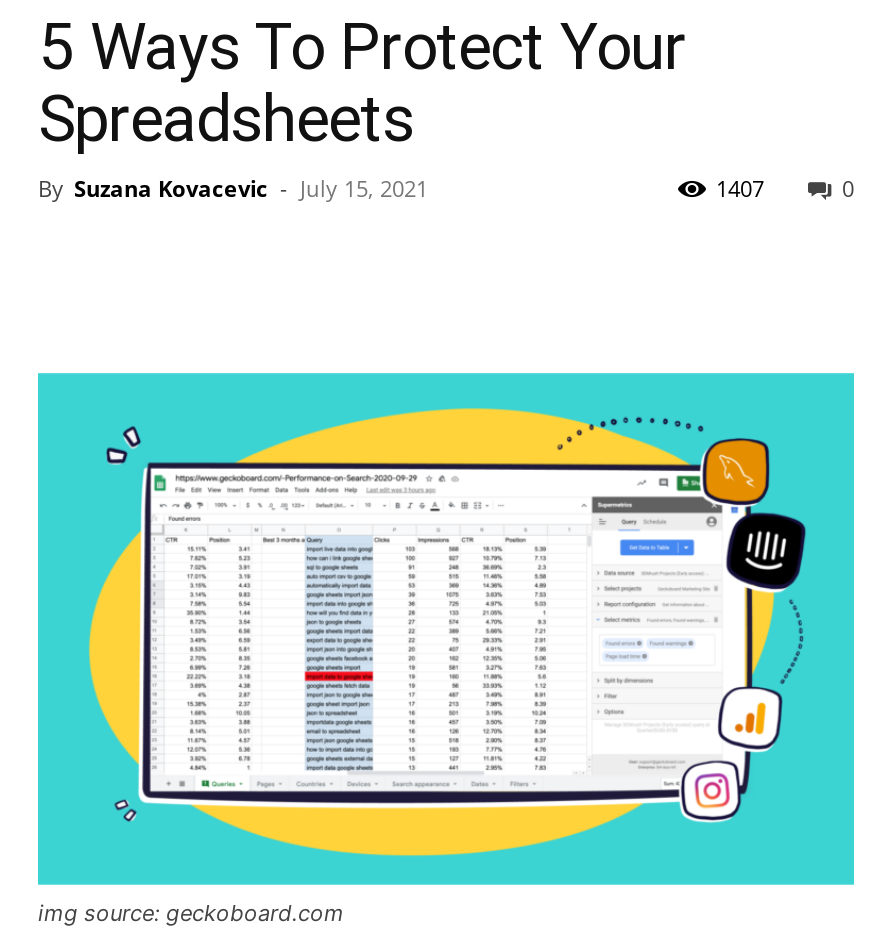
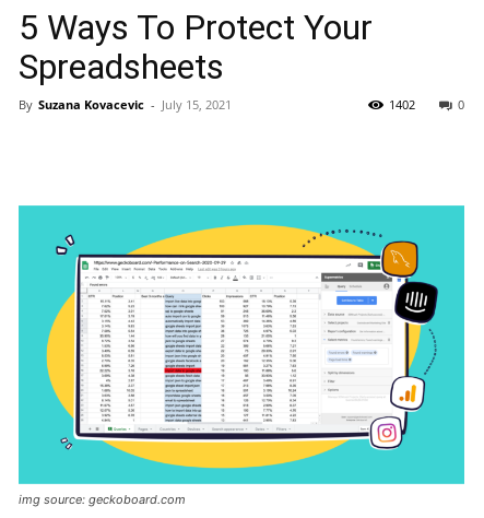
- 1407
+ 1402
